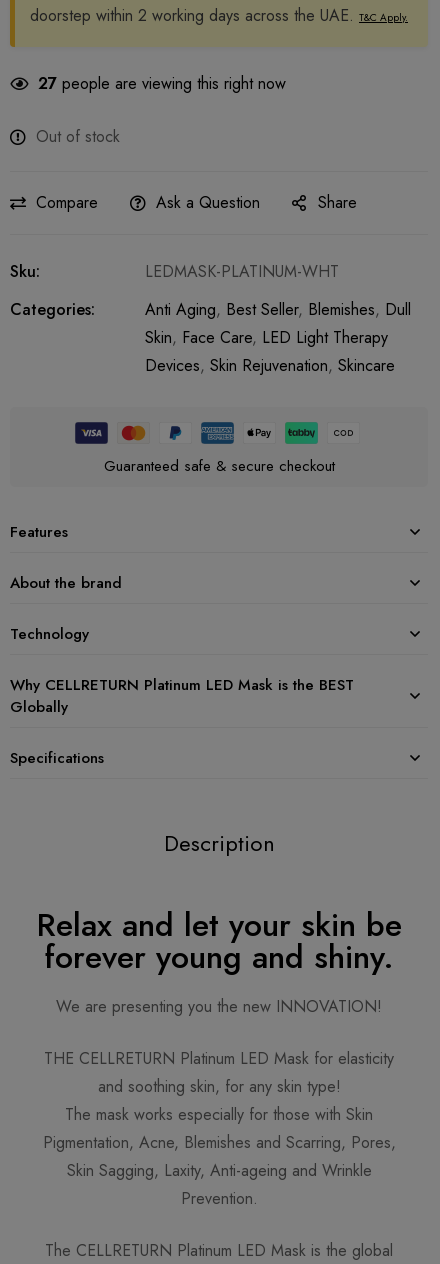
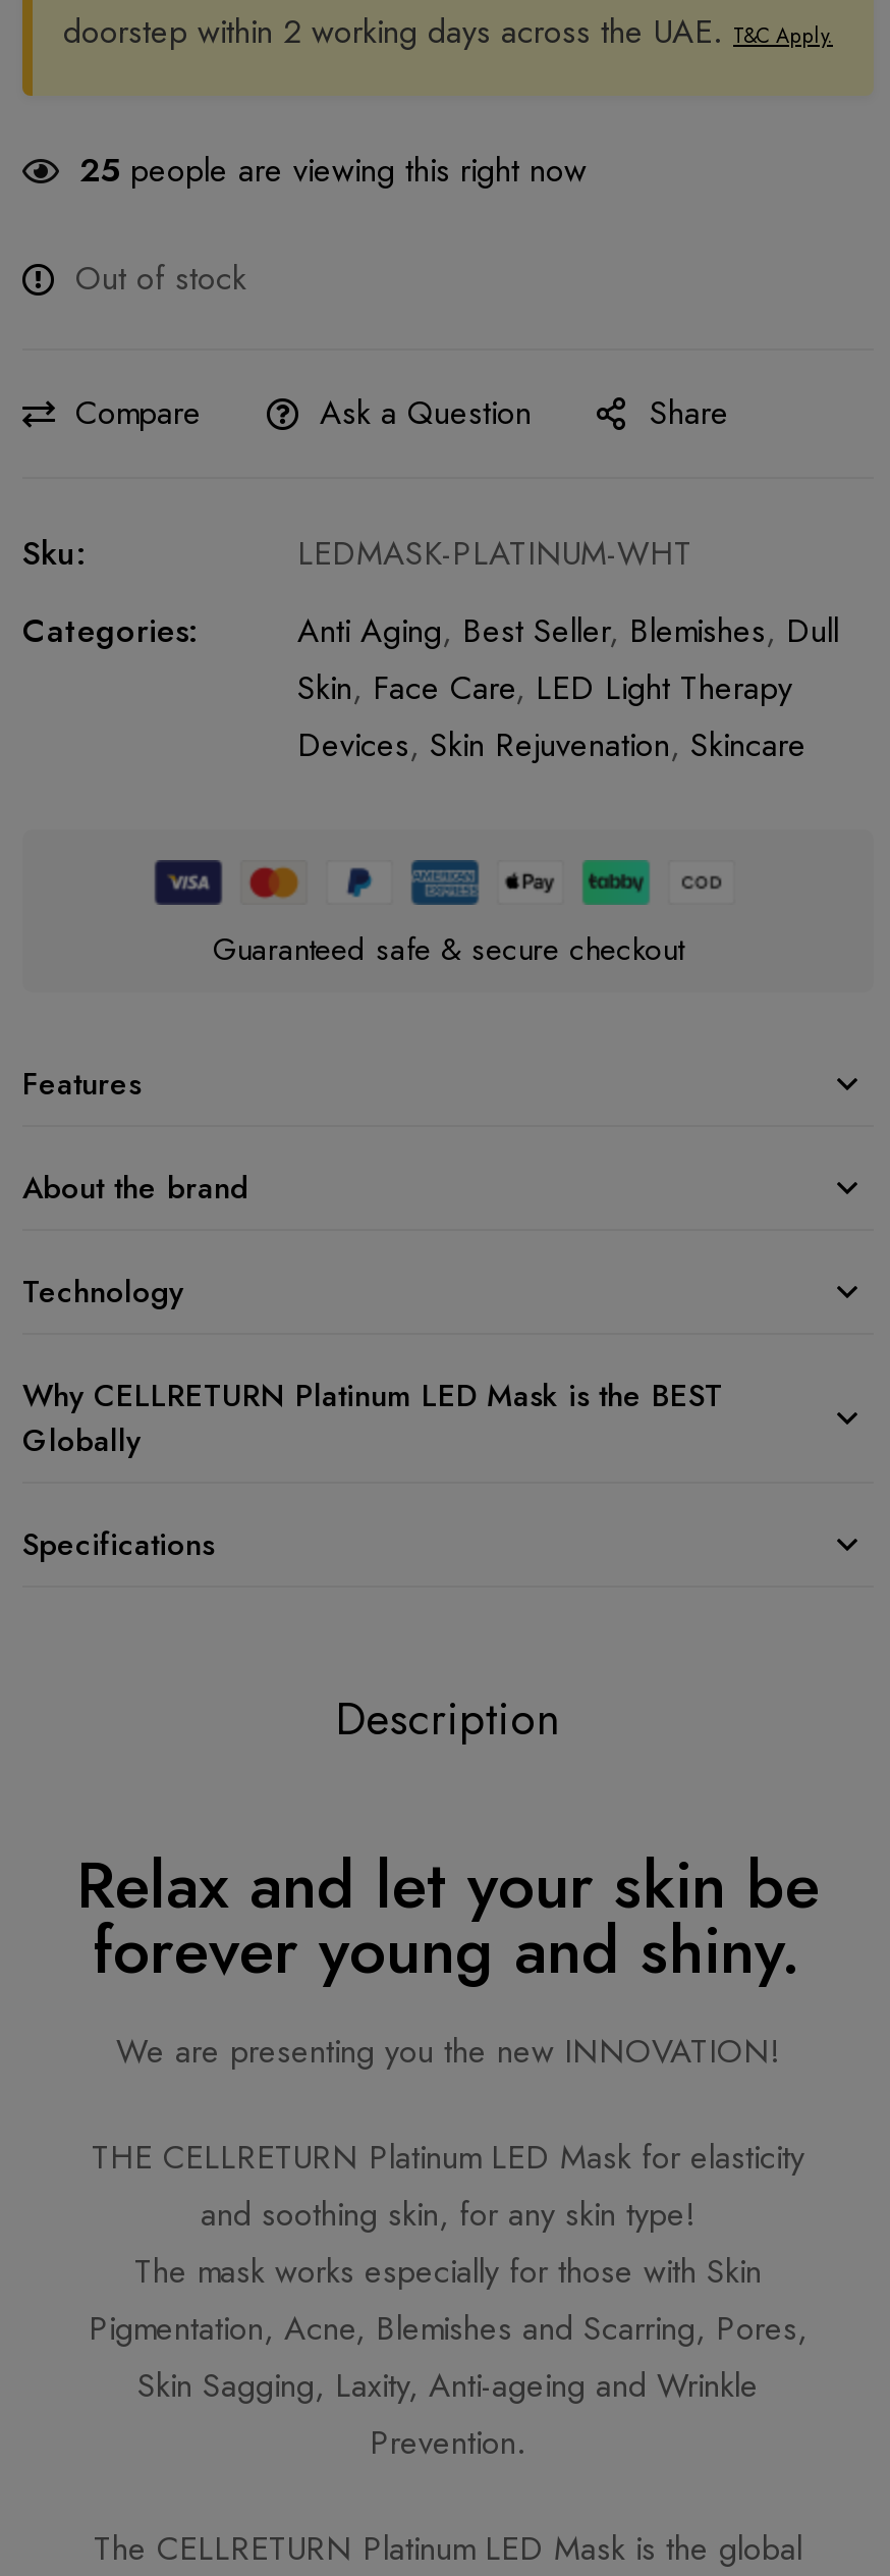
- 27 people are viewing this right now
+ 25 people are viewing this right now
